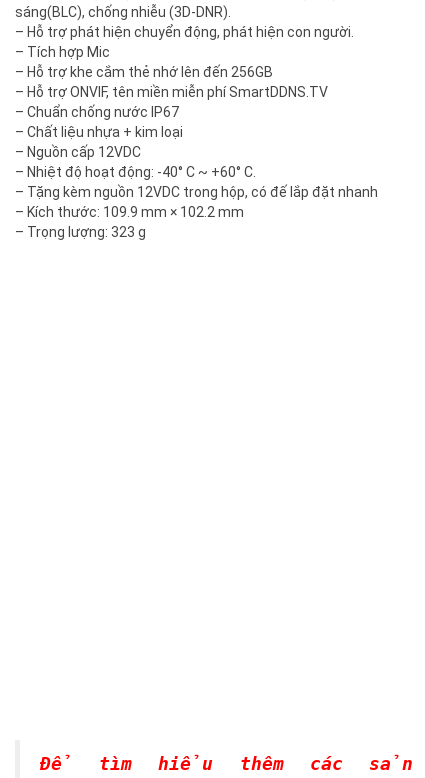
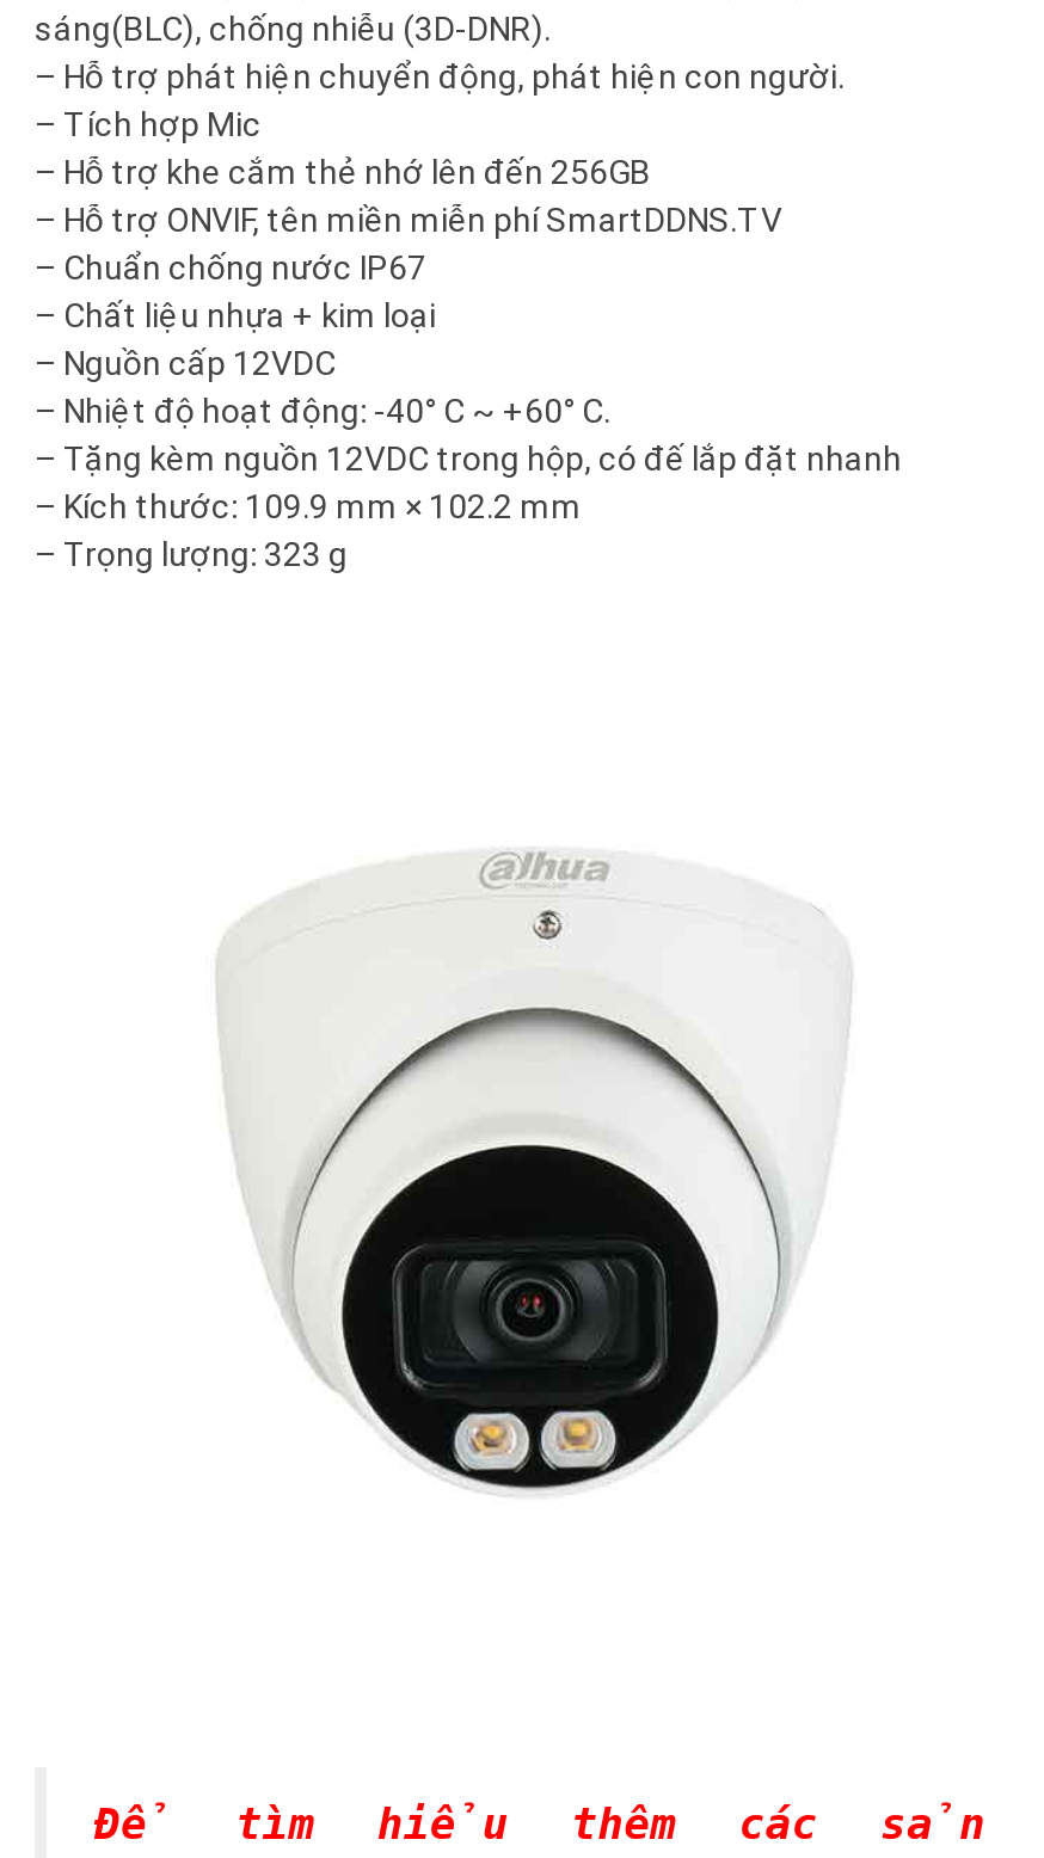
+ [image]
